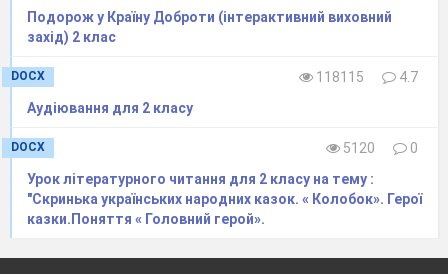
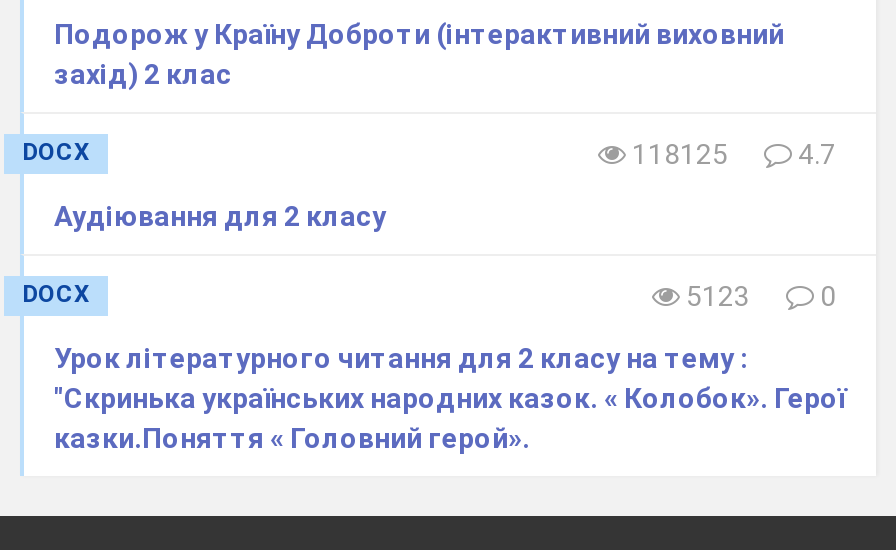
- 118115 4.7
+ 118125 4.7

- 5120 0
+ 5123 0
